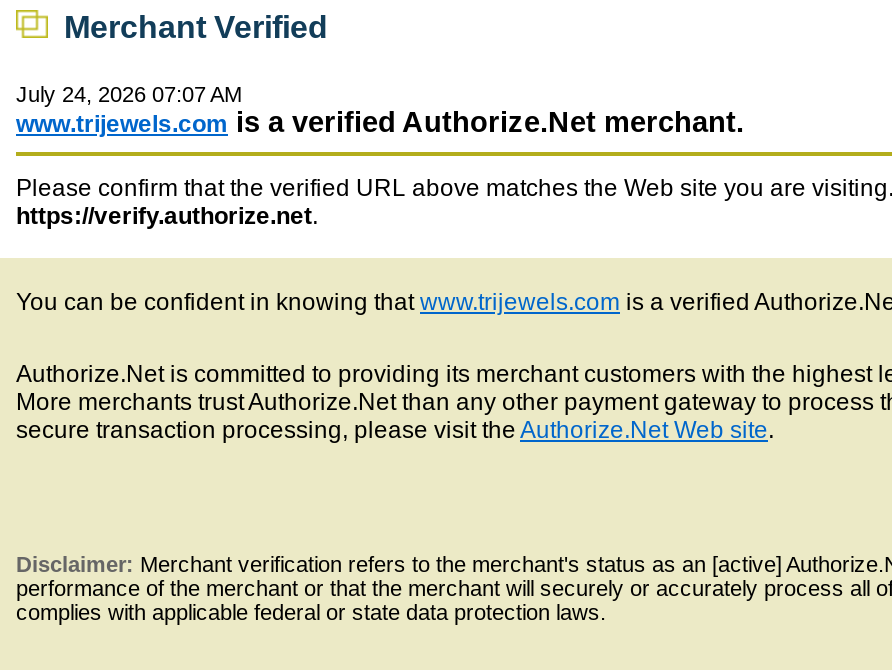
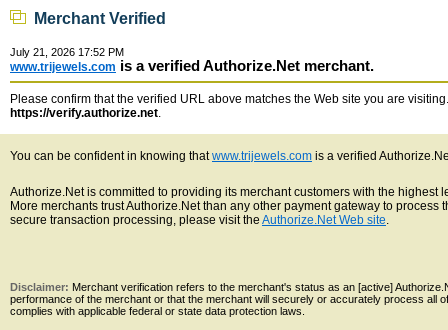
- July 24, 2026 07:07 AM
+ July 21, 2026 17:52 PM
